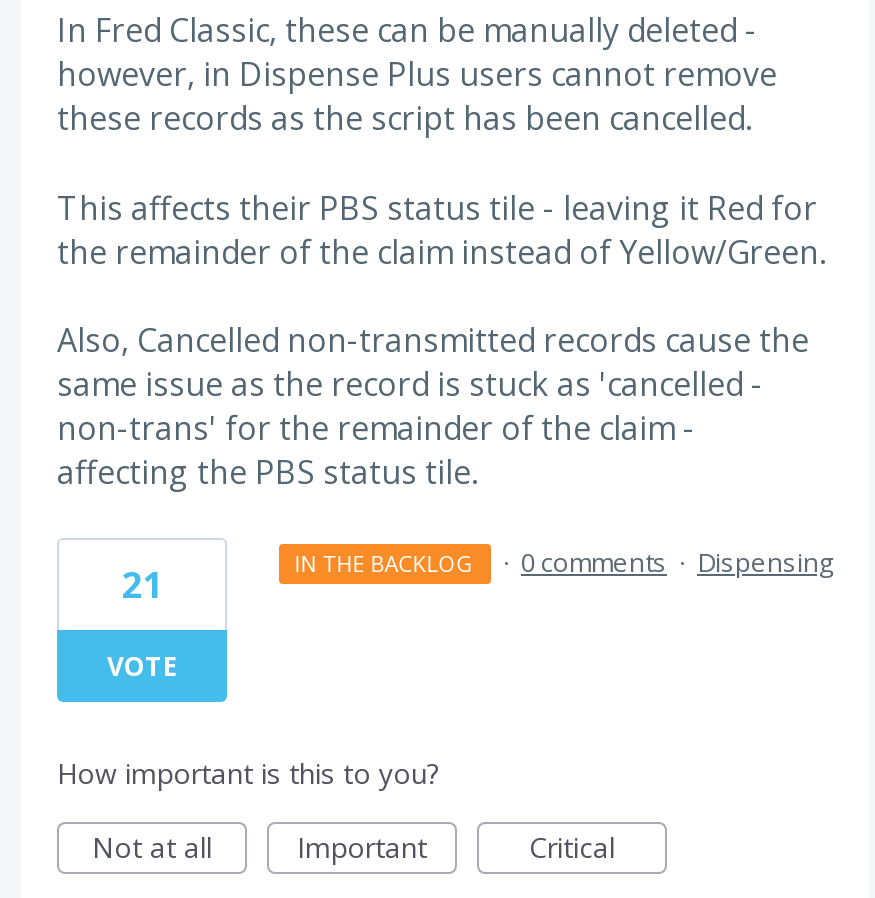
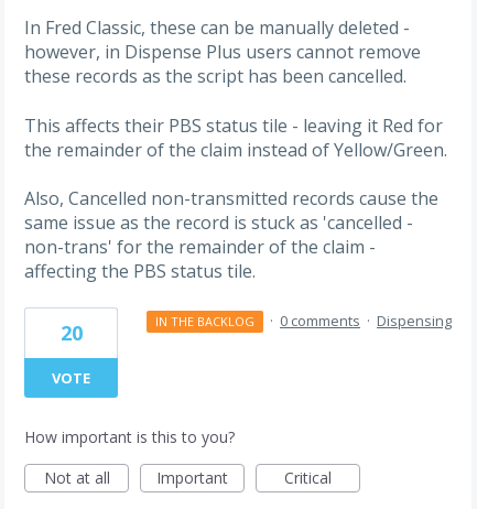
- 21
+ 20
